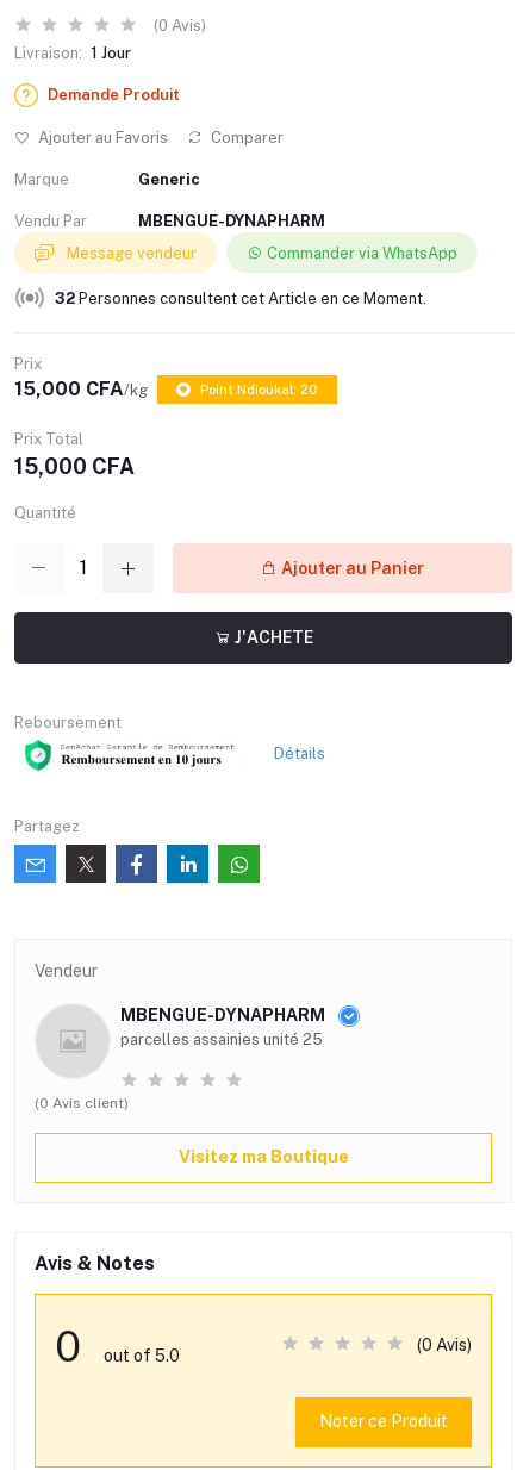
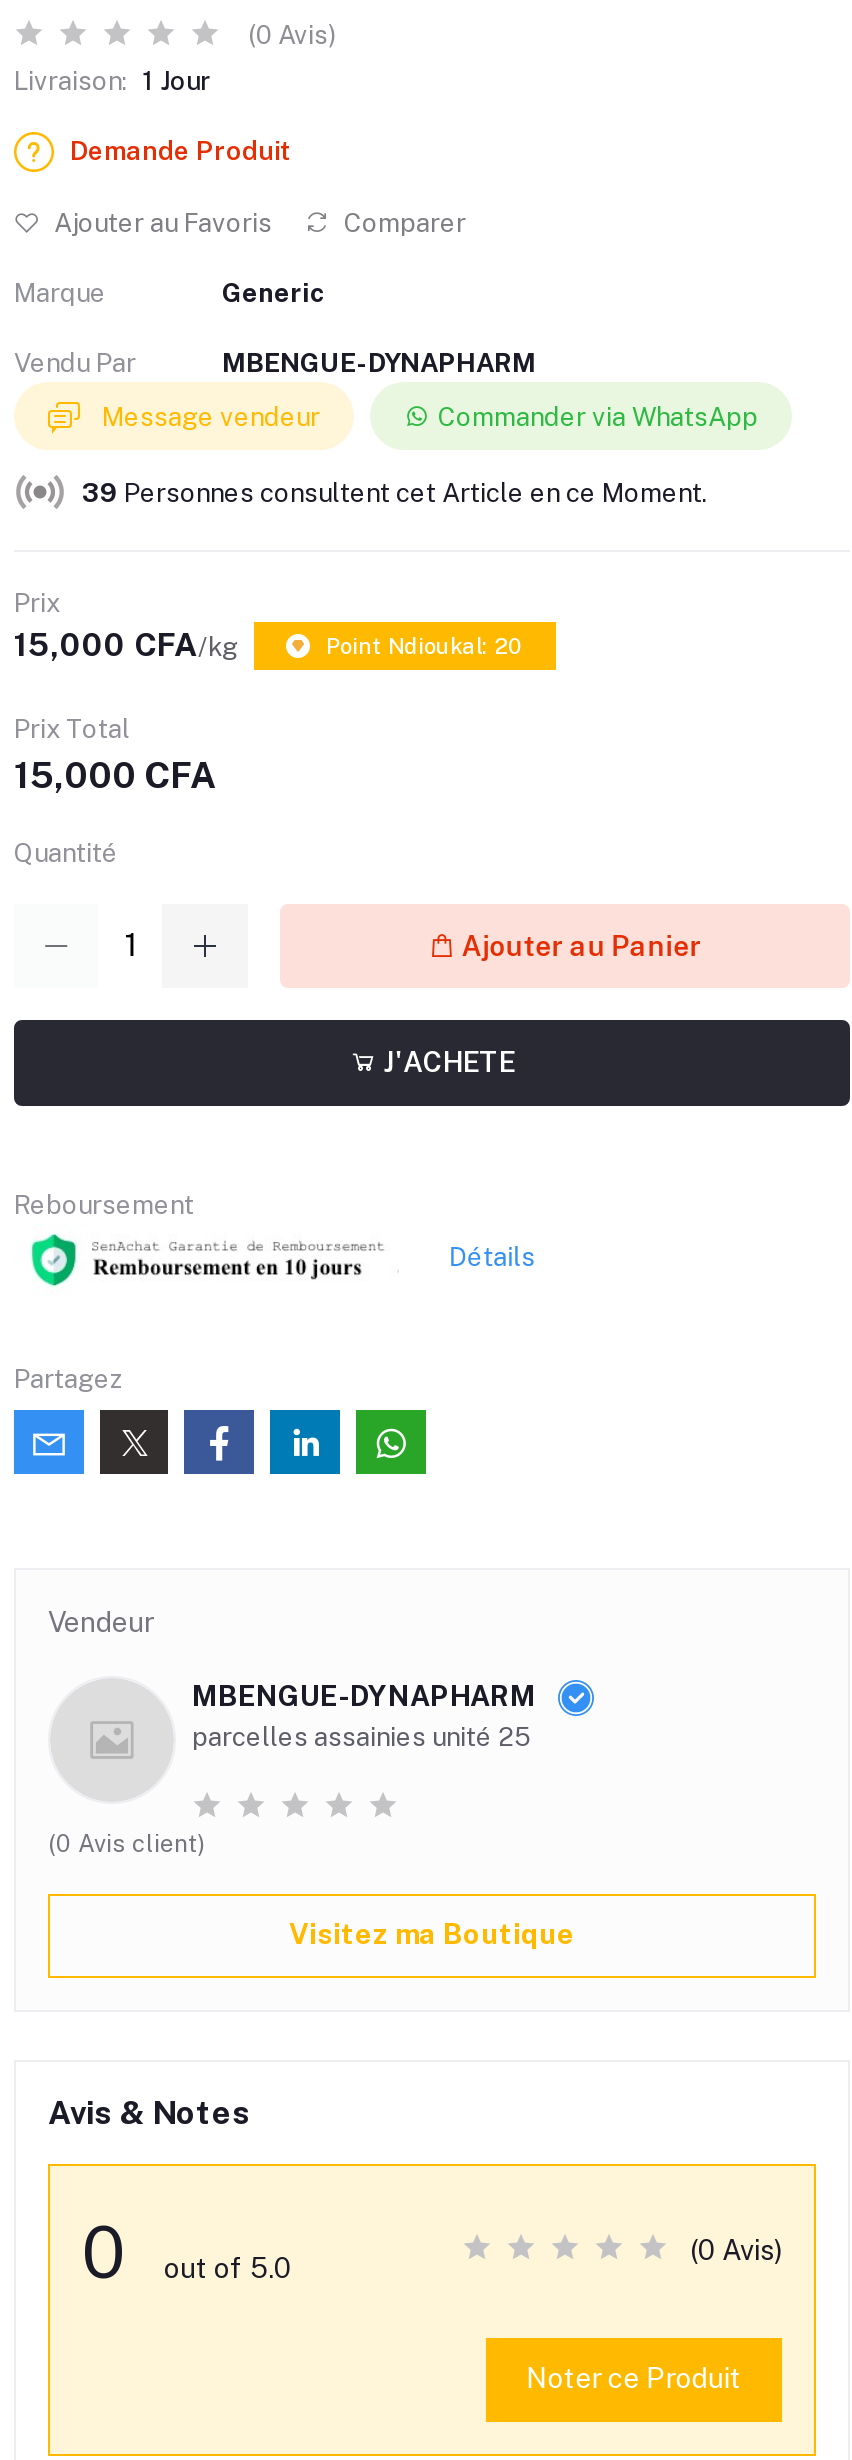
- 32 Personnes consultent cet Article en ce Moment.
+ 39 Personnes consultent cet Article en ce Moment.
